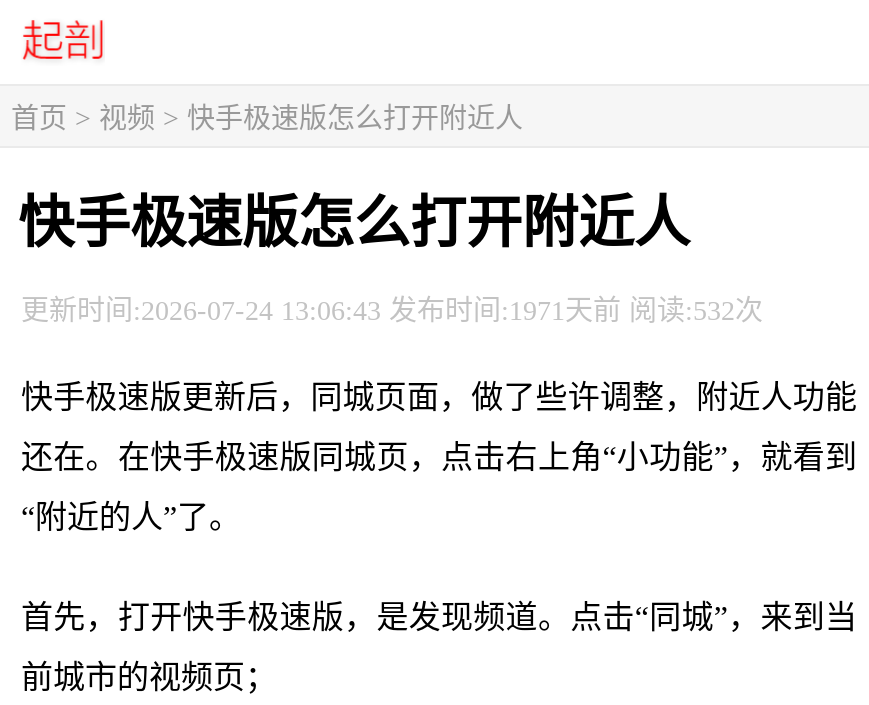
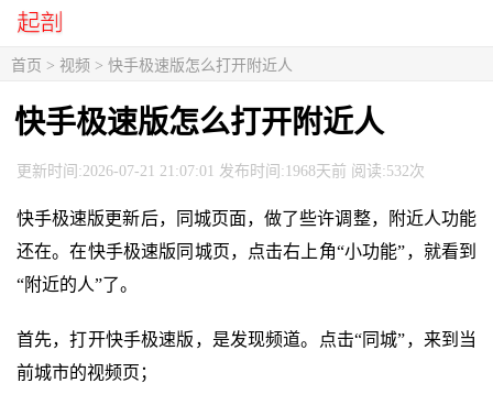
- 更新时间:2026-07-24 13:06:43 发布时间:1971天前 阅读:532次
+ 更新时间:2026-07-21 21:07:01 发布时间:1968天前 阅读:532次
